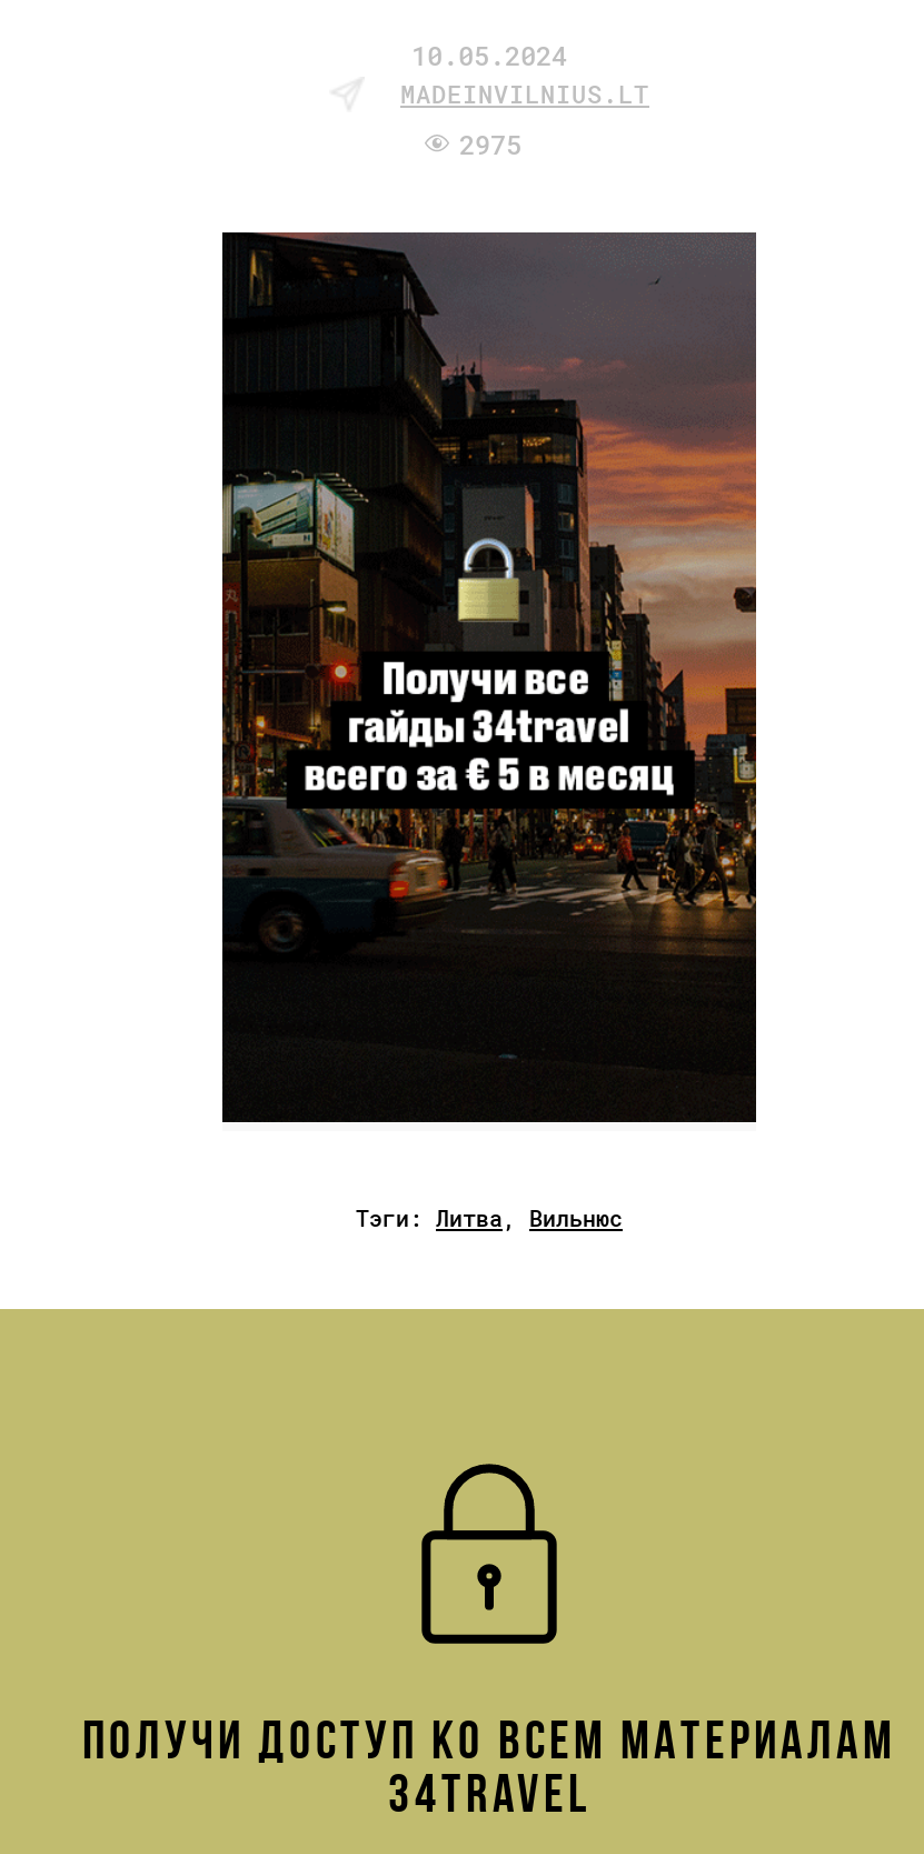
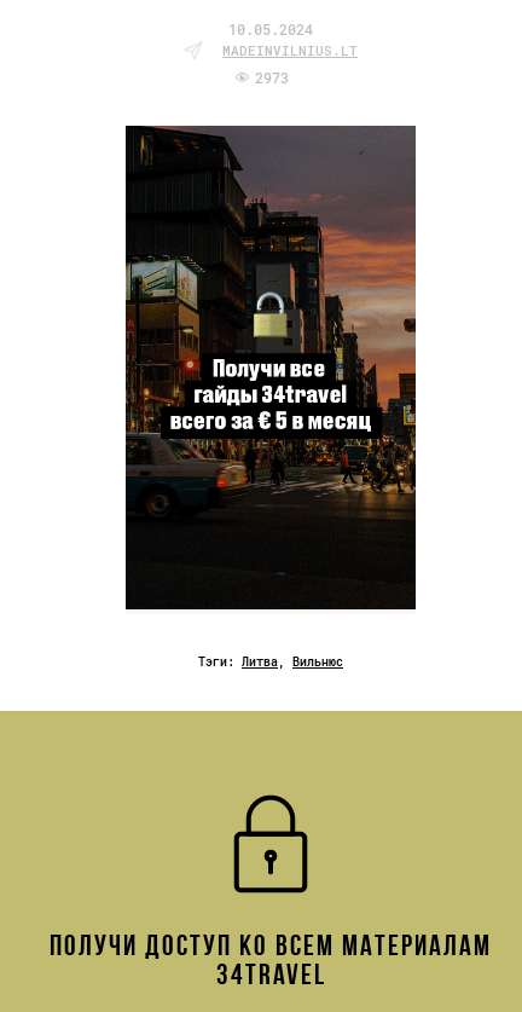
- 2975
+ 2973
